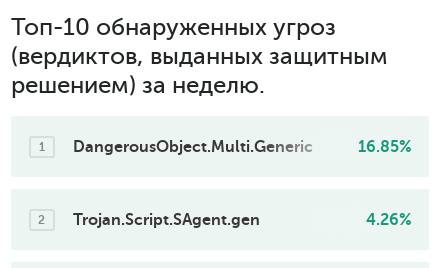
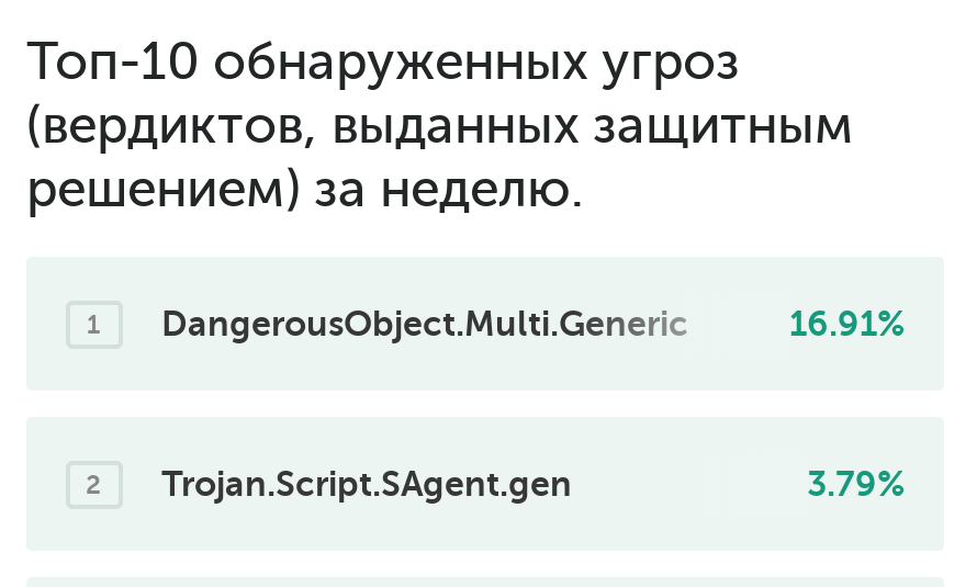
- 16.85%
+ 16.91%

- 4.26%
+ 3.79%
